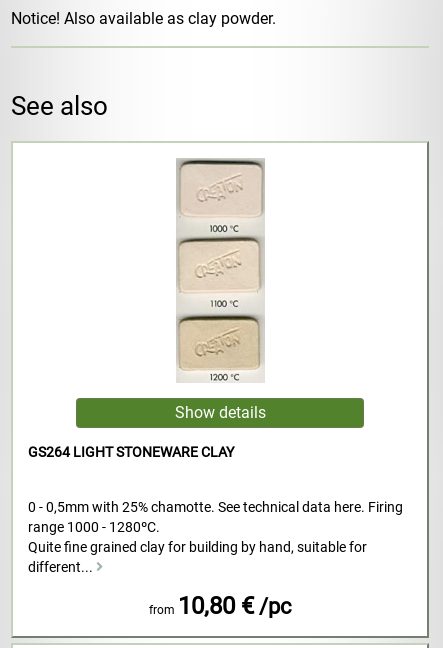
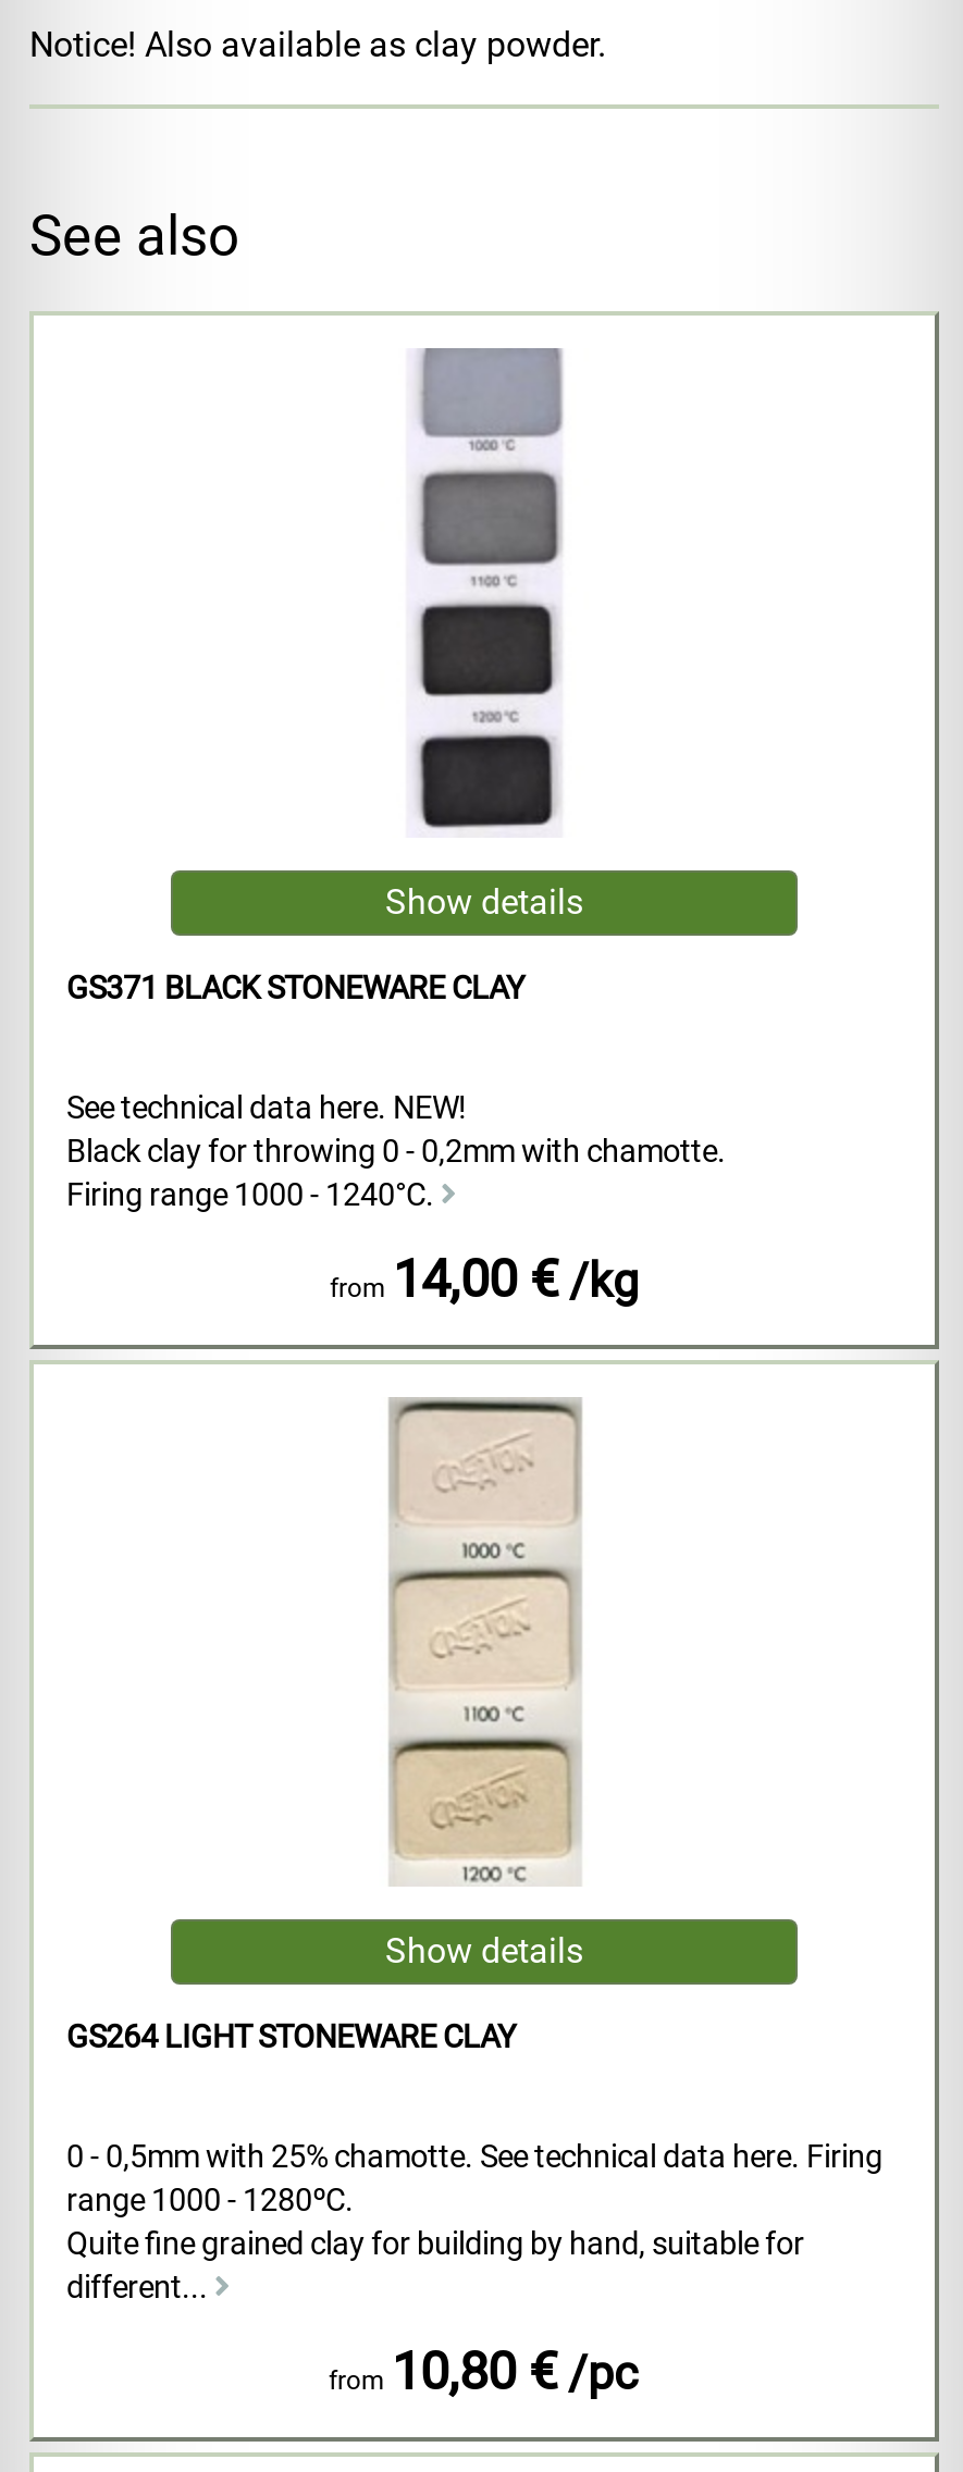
+ GS371 BLACK STONEWARE CLAY
+ See technical data here. NEW!
+ Black clay for throwing 0 - 0,2mm with chamotte.
+ Firing range 1000 - 1240°C.
+ from 14,00 € /kg

+ [image]
